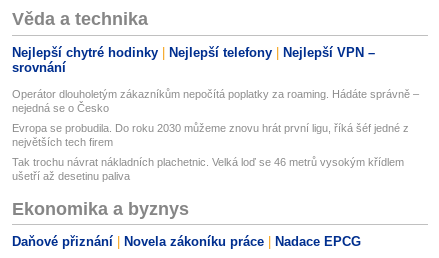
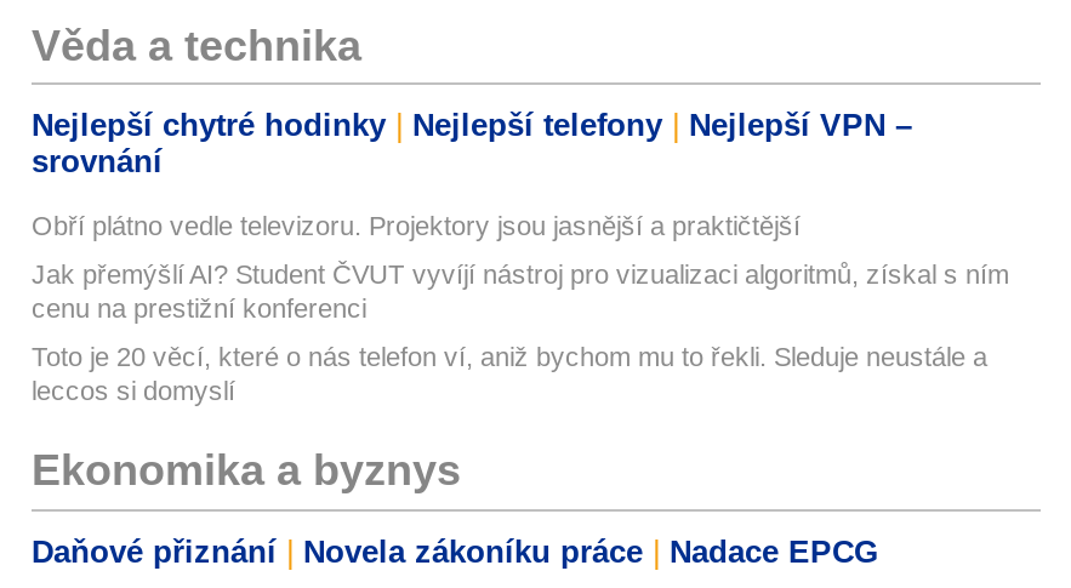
- Operátor dlouholetým zákazníkům nepočítá poplatky za roaming. Hádáte správně –
- nejedná se o Česko
+ Obří plátno vedle televizoru. Projektory jsou jasnější a praktičtější

- Evropa se probudila. Do roku 2030 můžeme znovu hrát první ligu, říká šéf jedné z
- největších tech firem
+ Jak přemýšlí AI? Student ČVUT vyvíjí nástroj pro vizualizaci algoritmů, získal s ním
+ cenu na prestižní konferenci

- Tak trochu návrat nákladních plachetnic. Velká loď se 46 metrů vysokým křídlem
- ušetří až desetinu paliva
+ Toto je 20 věcí, které o nás telefon ví, aniž bychom mu to řekli. Sleduje neustále a
+ leccos si domyslí
